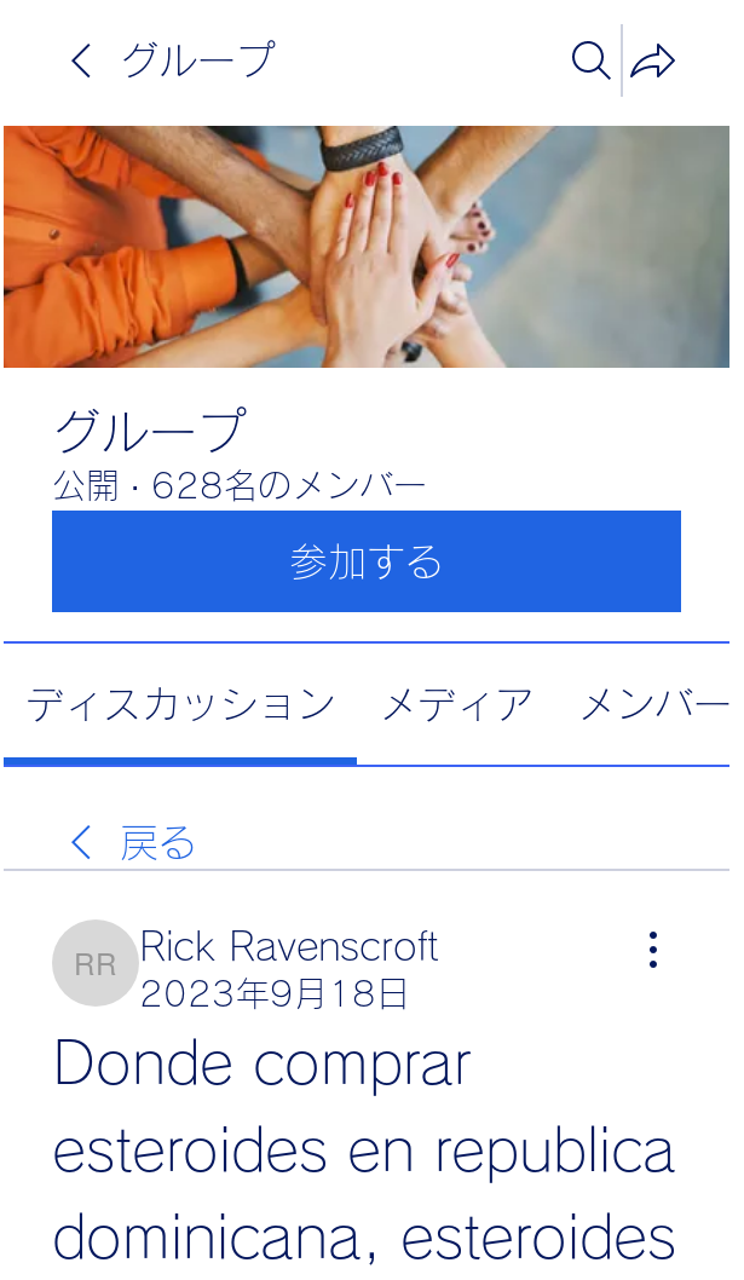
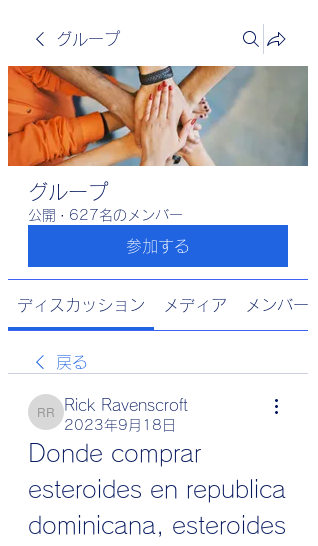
- 公開 · 628名のメンバー
+ 公開 · 627名のメンバー
